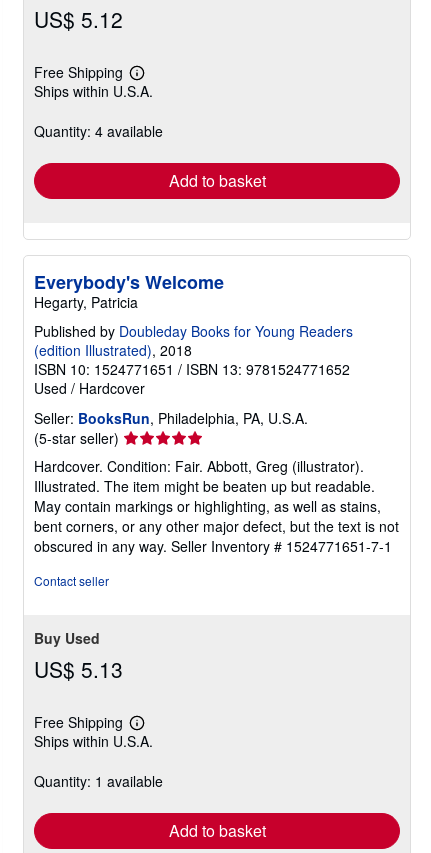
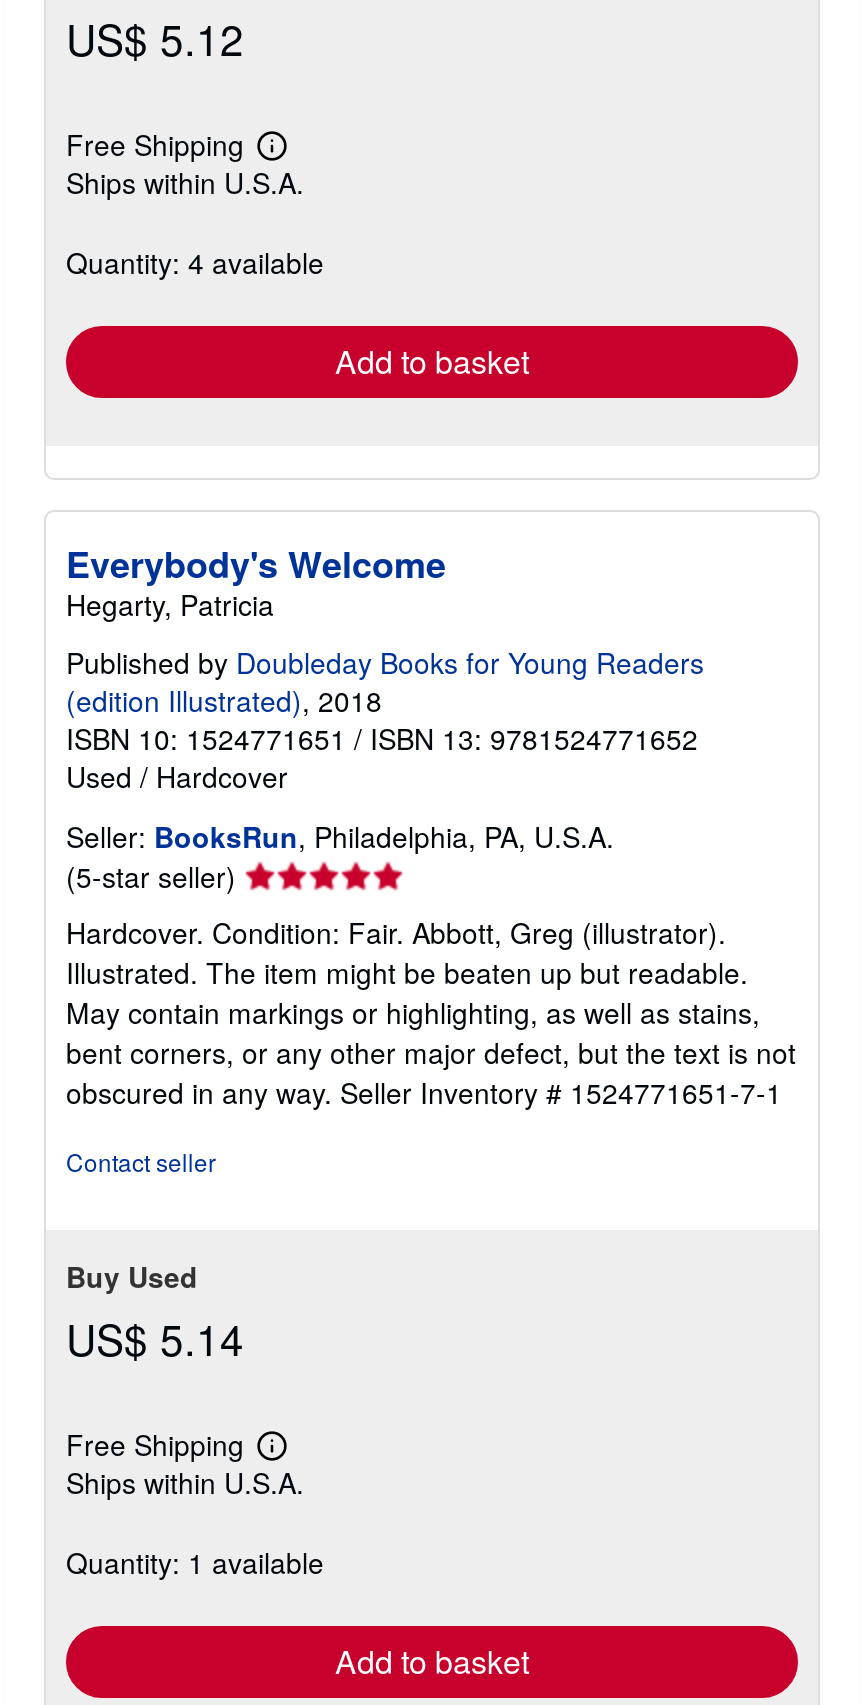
- US$ 5.13
+ US$ 5.14
